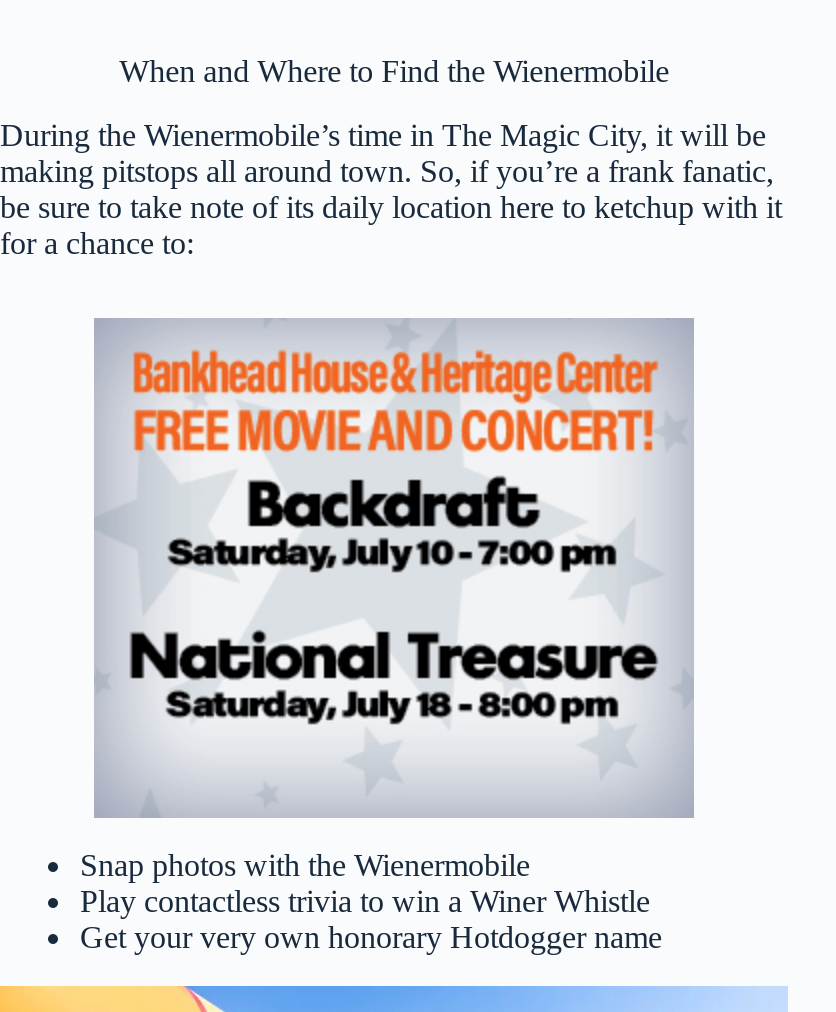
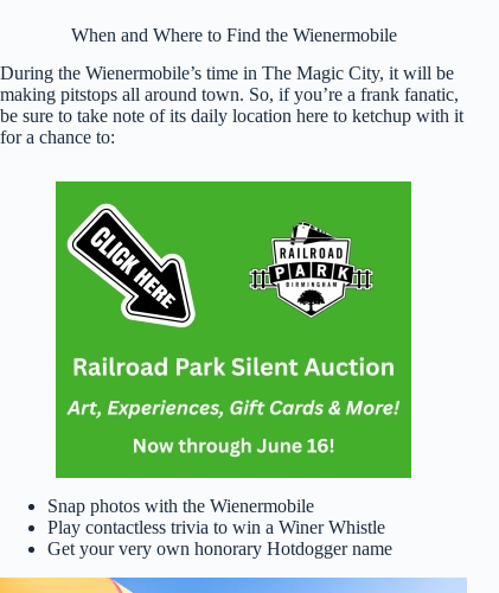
- [image]
+ [image]
